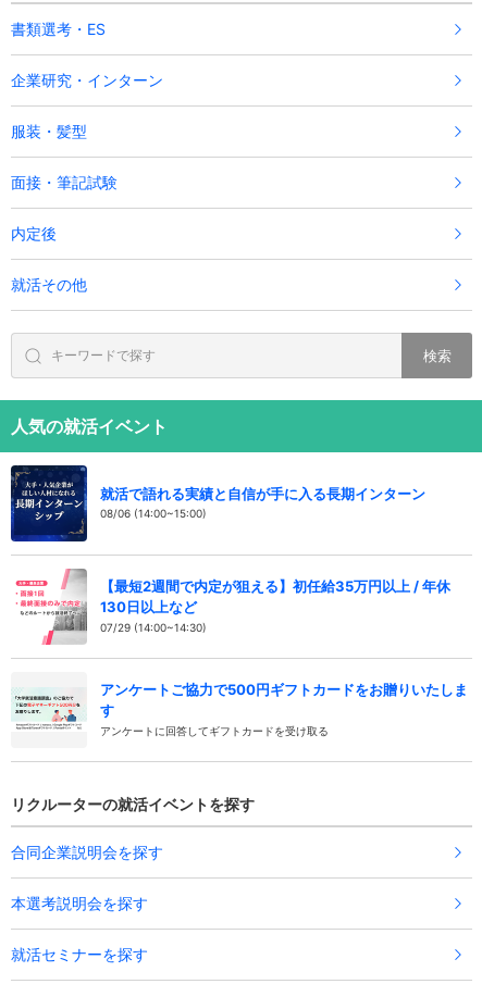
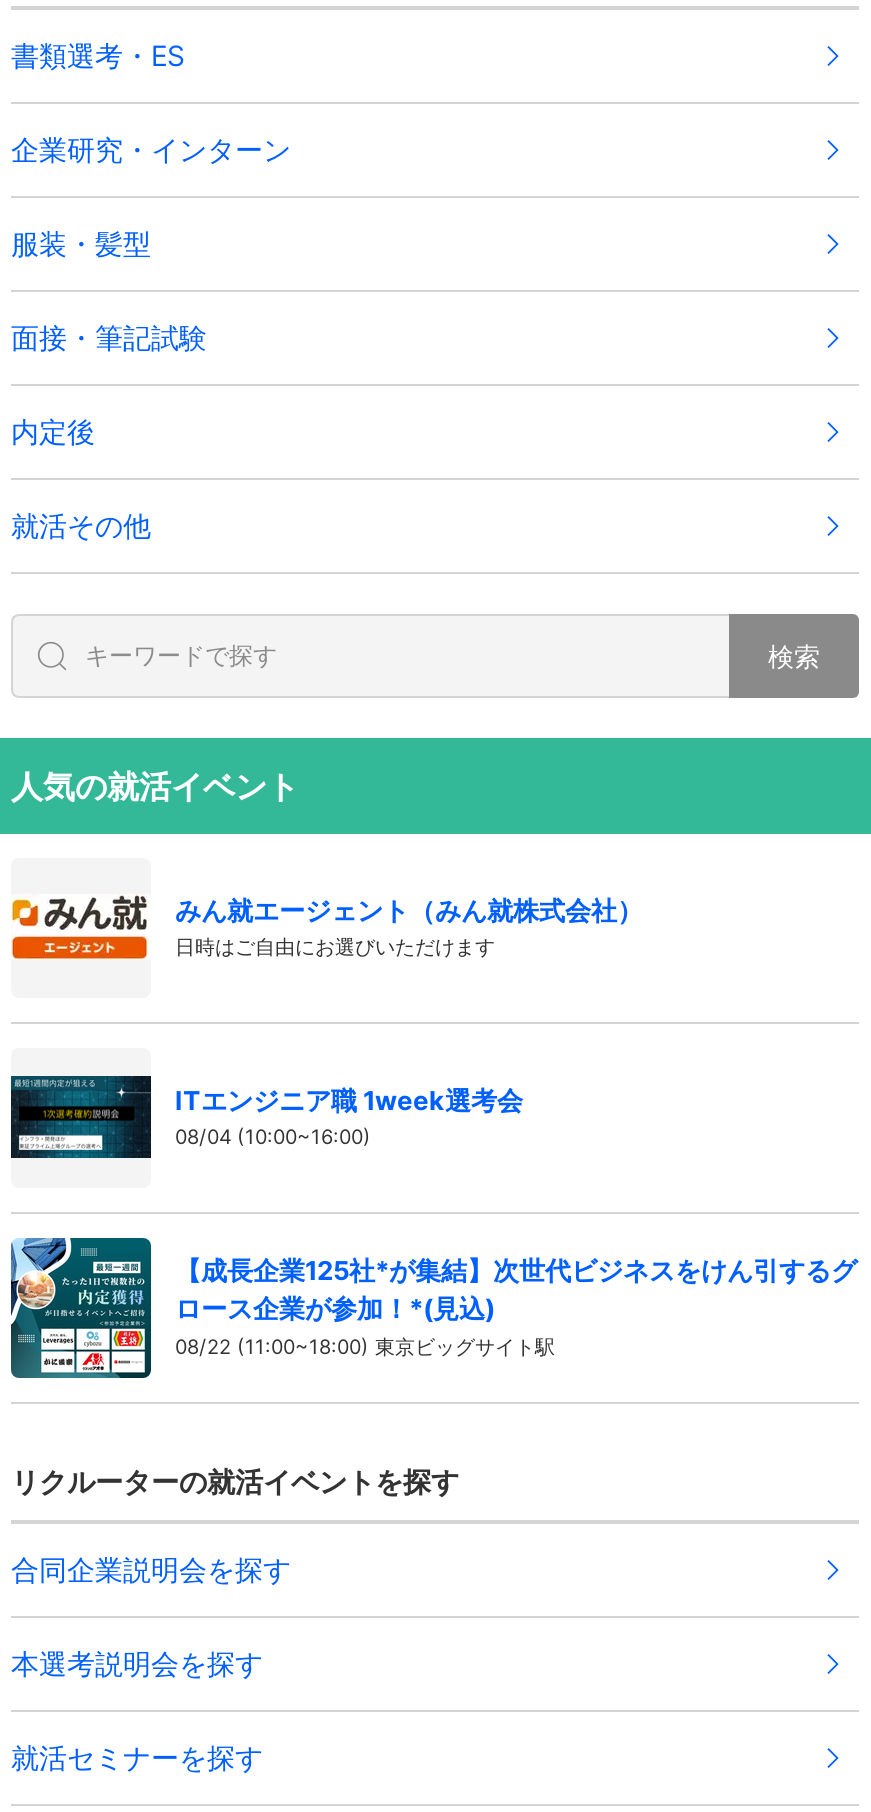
- [image]
- 就活で語れる実績と自信が手に入る長期インターン
- 08/06 (14:00~15:00)
+ [image]
+ みん就エージェント（みん就株式会社）
+ 日時はご自由にお選びいただけます

- [image]
- 【最短2週間で内定が狙える】初任給35万円以上 / 年休
- 130日以上など
- 07/29 (14:00~14:30)
+ [image]
+ ITエンジニア職 1week選考会
+ 08/04 (10:00~16:00)

- [image]
- アンケートご協力で500円ギフトカードをお贈りいたしま
- す
- アンケートに回答してギフトカードを受け取る
+ [image]
+ 【成長企業125社*が集結】次世代ビジネスをけん引するグ
+ ロース企業が参加！*(見込)
+ 08/22 (11:00~18:00) 東京ビッグサイト駅
